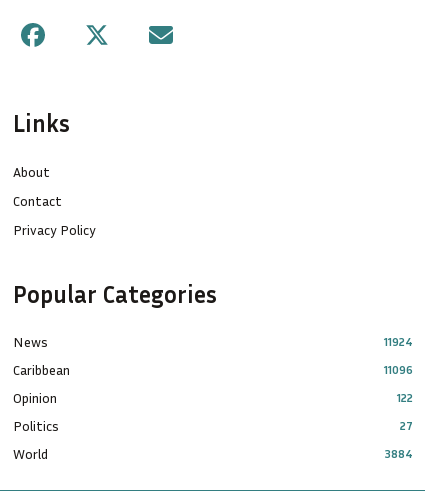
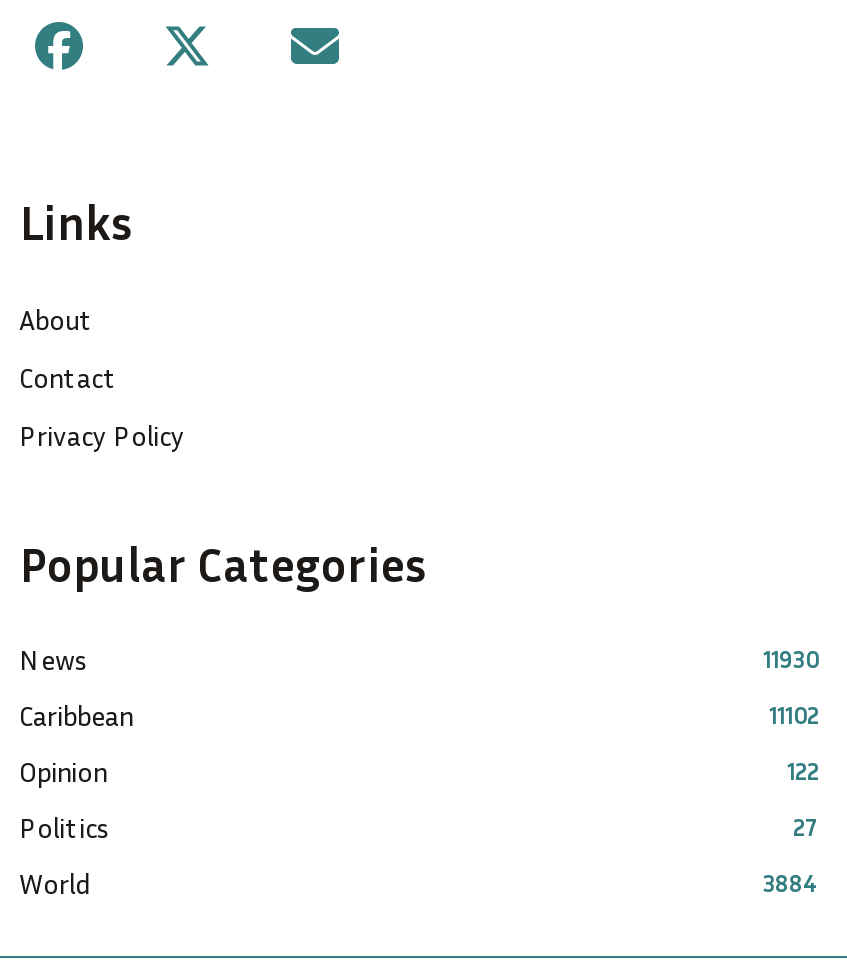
- 11924
+ 11930

- 11096
+ 11102
